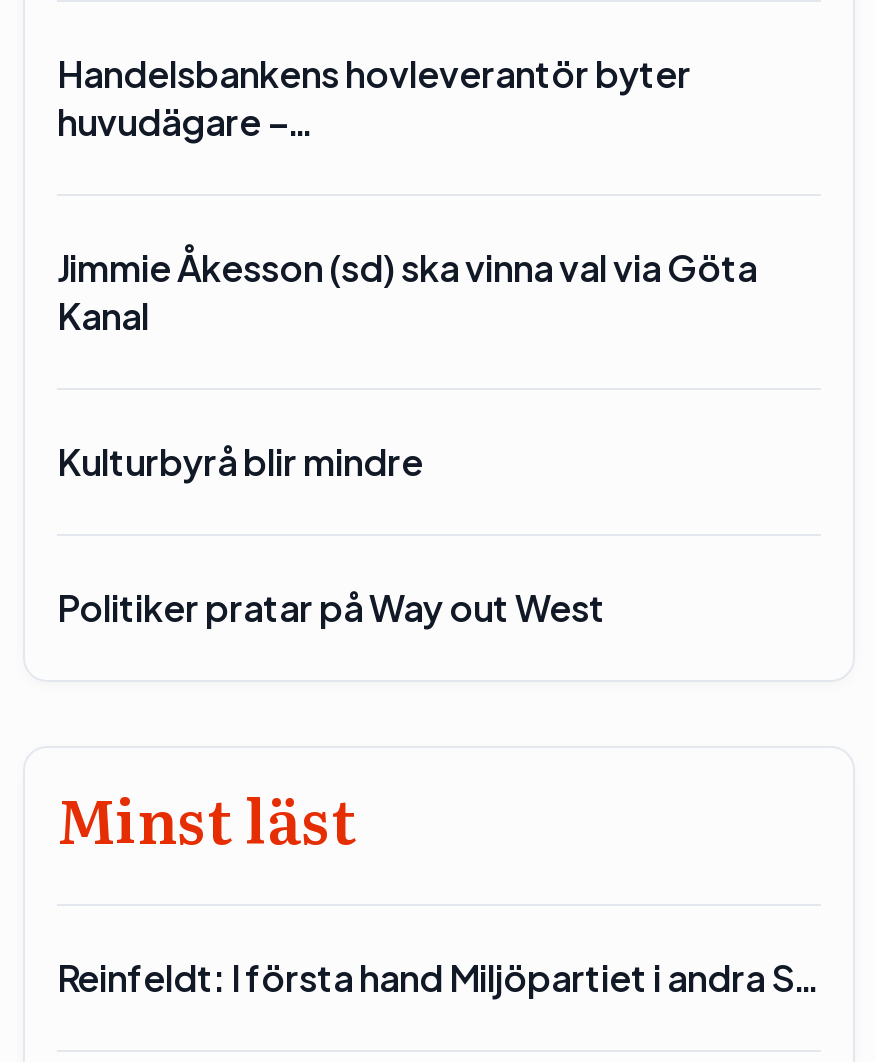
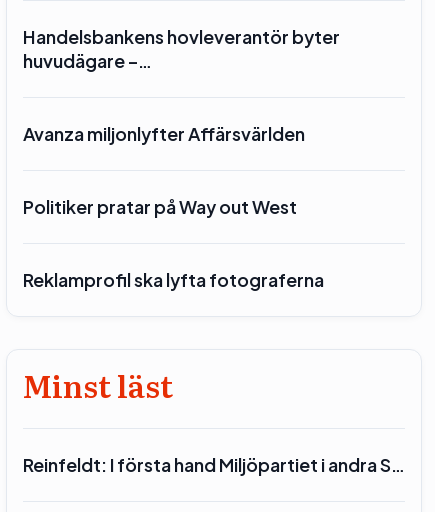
- Jimmie Åkesson (sd) ska vinna val via Göta
- Kanal
- Kulturbyrå blir mindre
+ Avanza miljonlyfter Affärsvärlden

moved up: Politiker pratar på Way out West

+ Reklamprofil ska lyfta fotograferna
